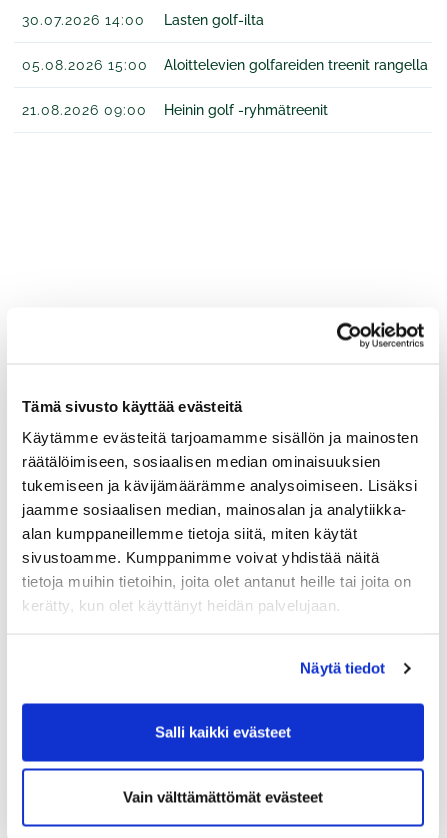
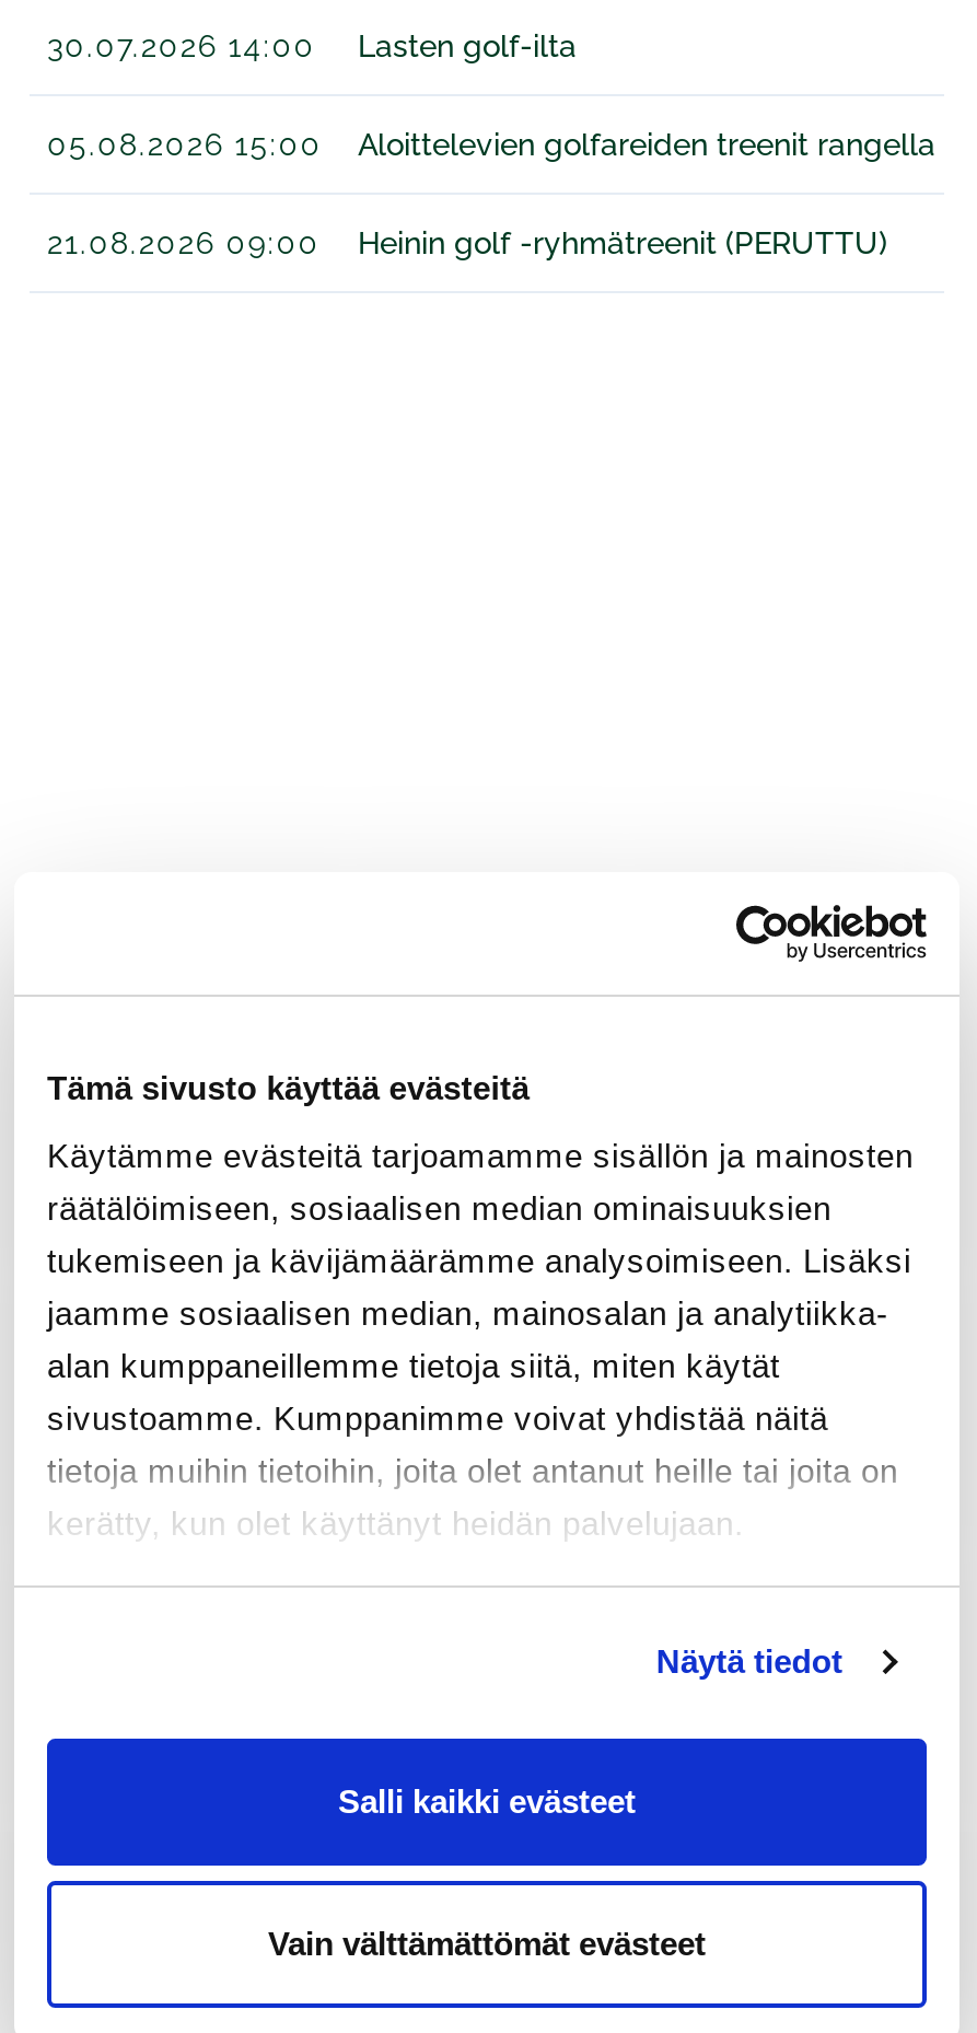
- Heinin golf -ryhmätreenit
+ Heinin golf -ryhmätreenit (PERUTTU)
